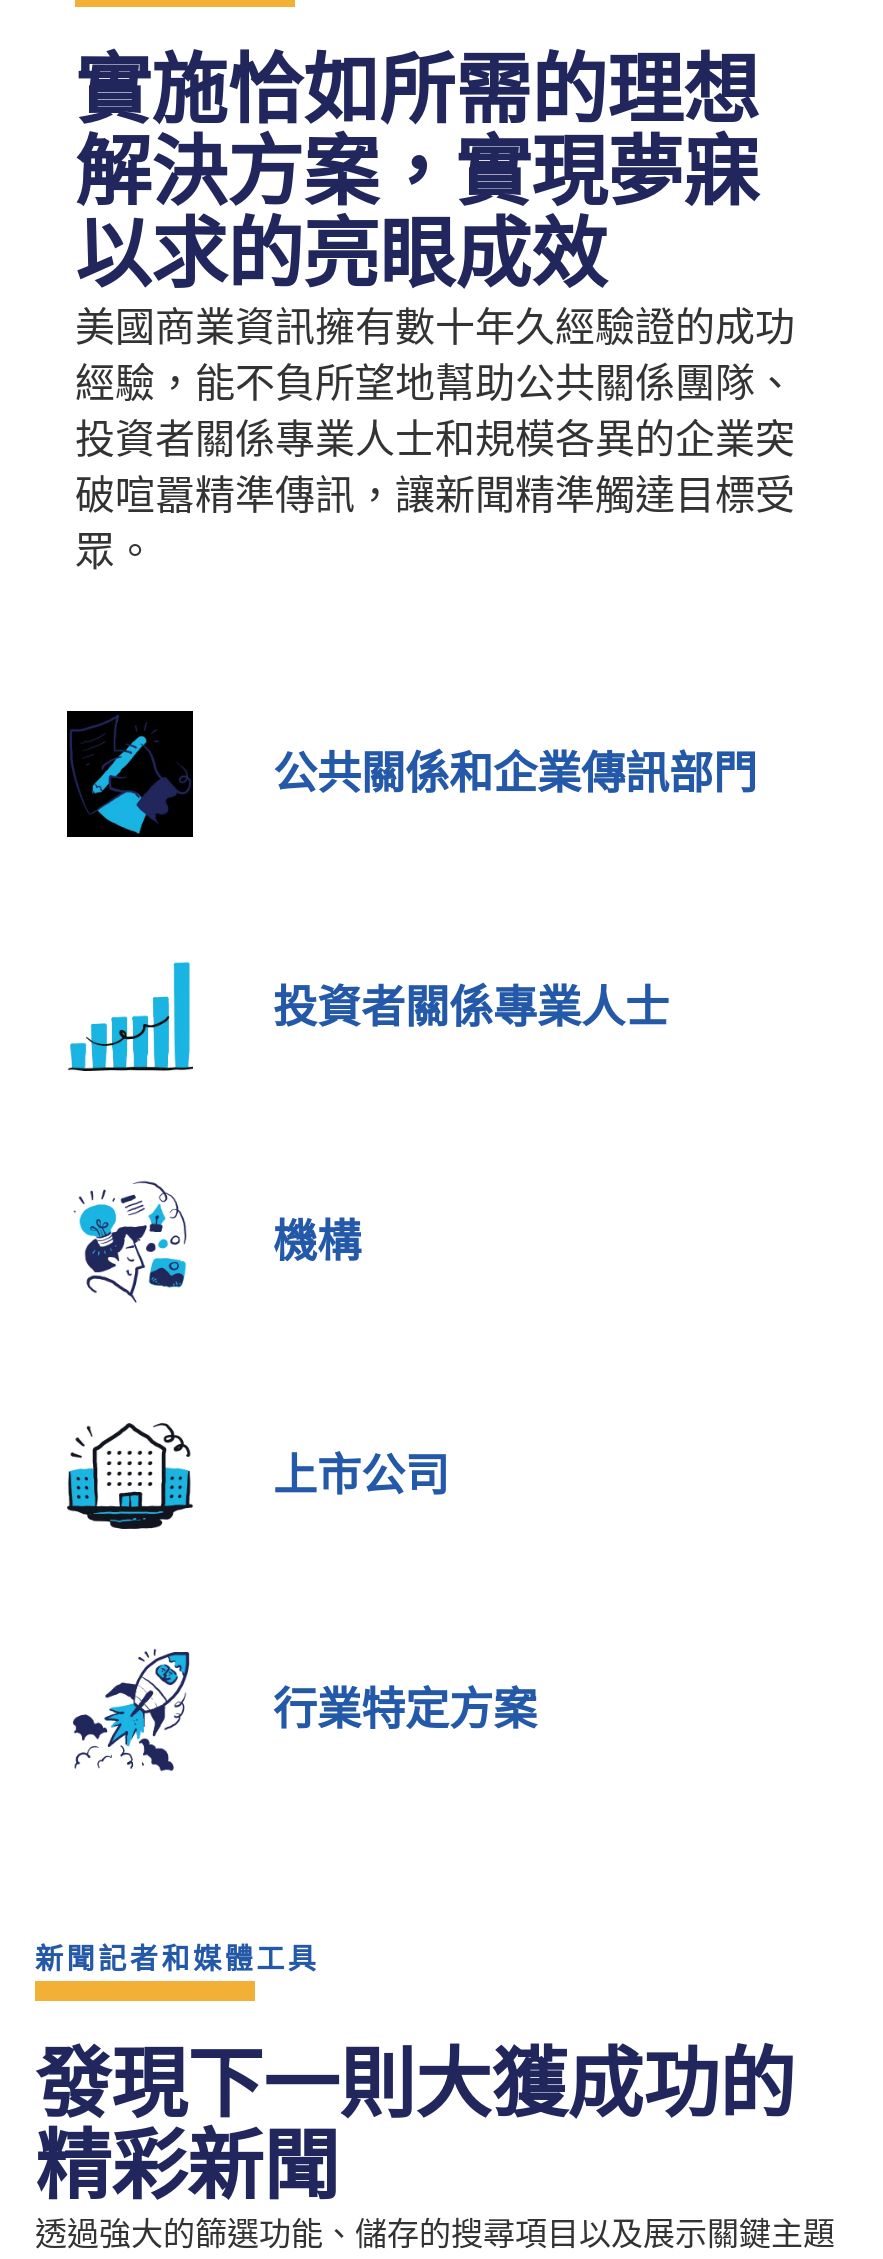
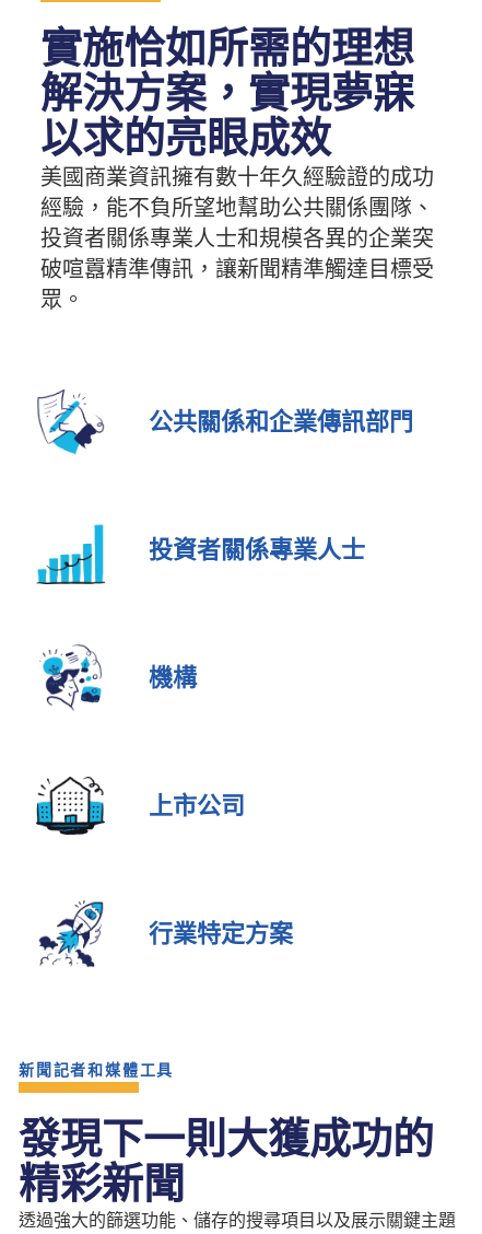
- [image]
+ [image]
